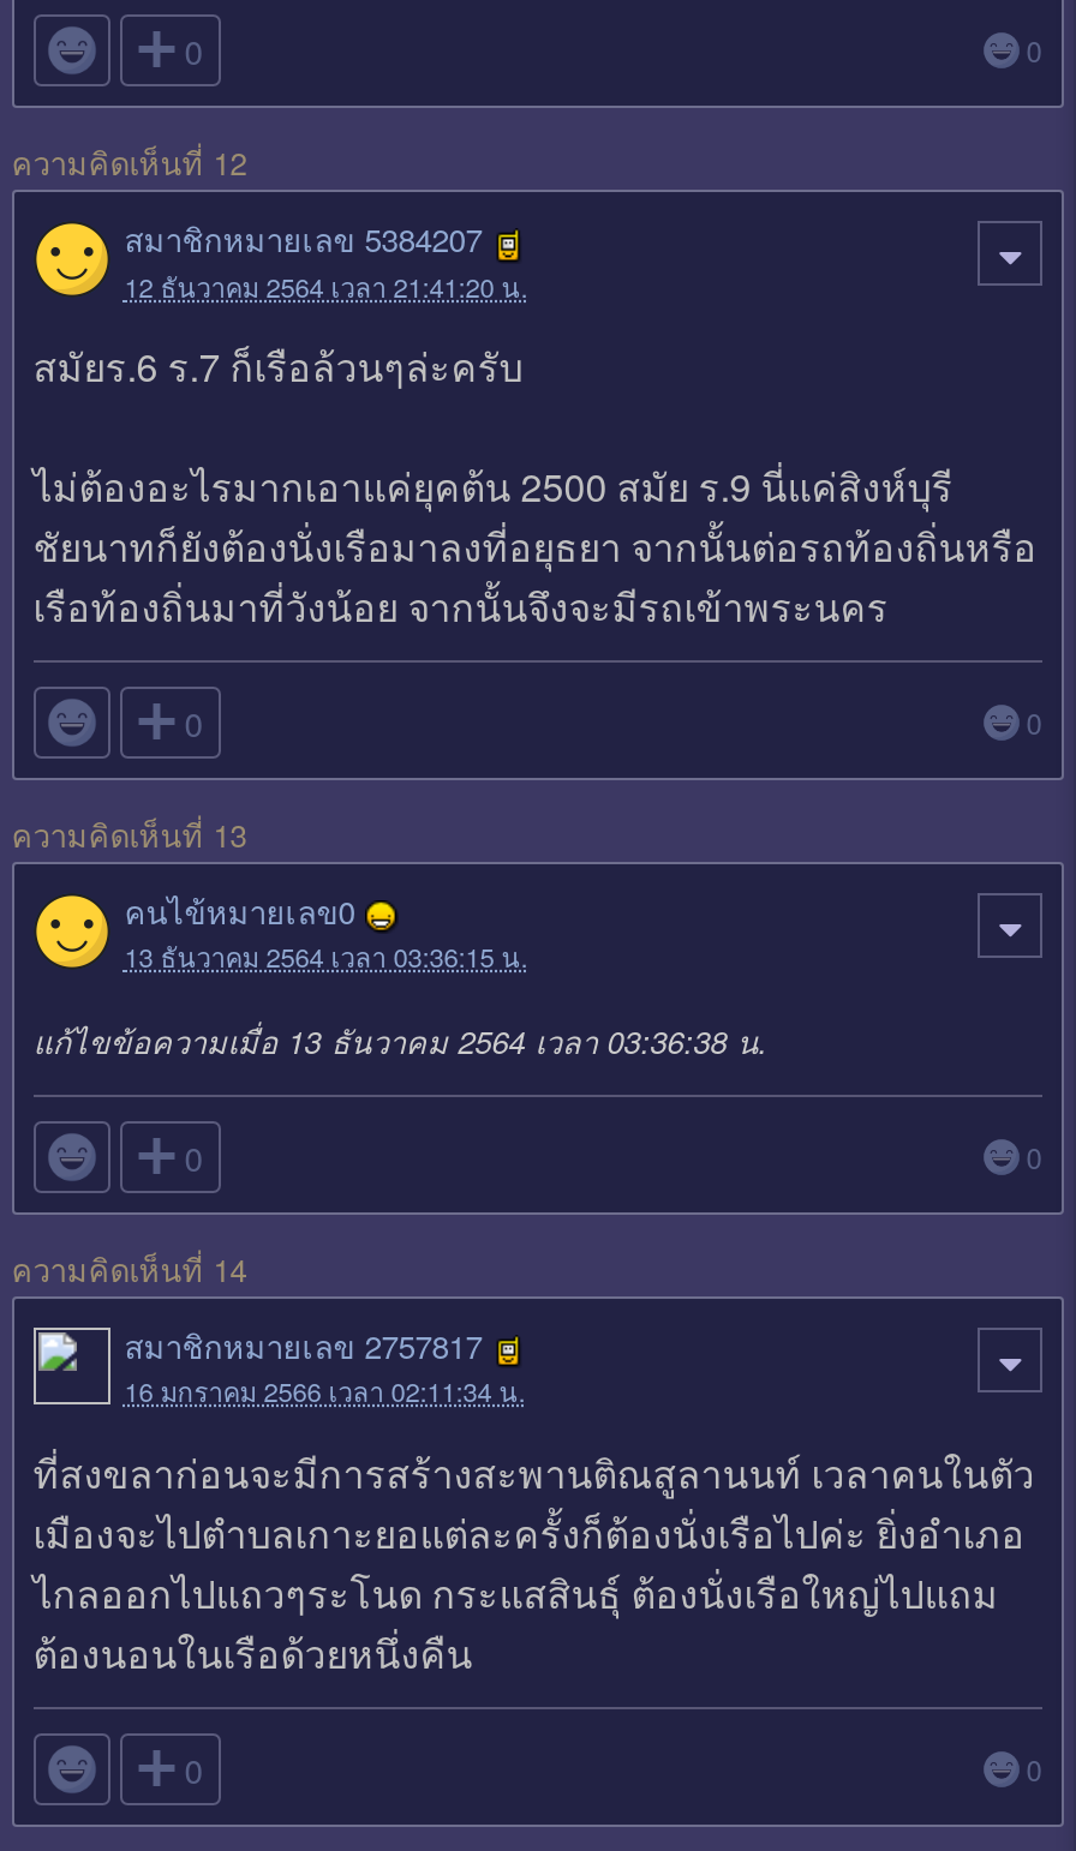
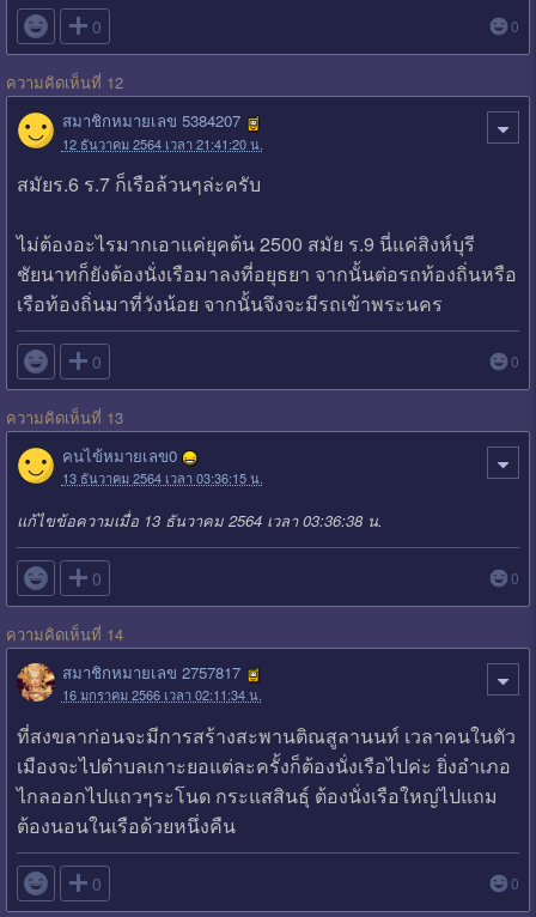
- [image]
+ [image]
